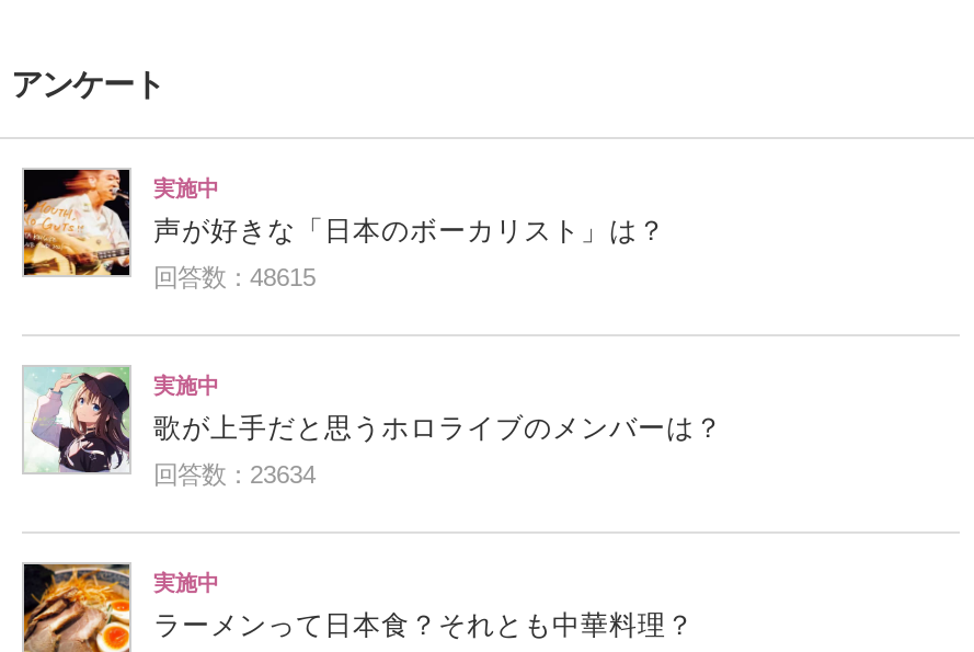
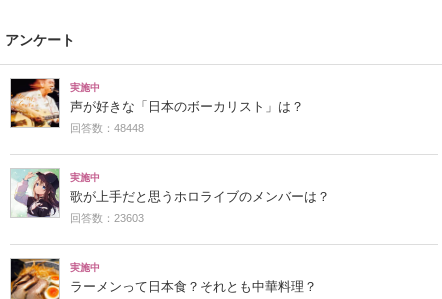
- 回答数：48615
+ 回答数：48448

- 回答数：23634
+ 回答数：23603
